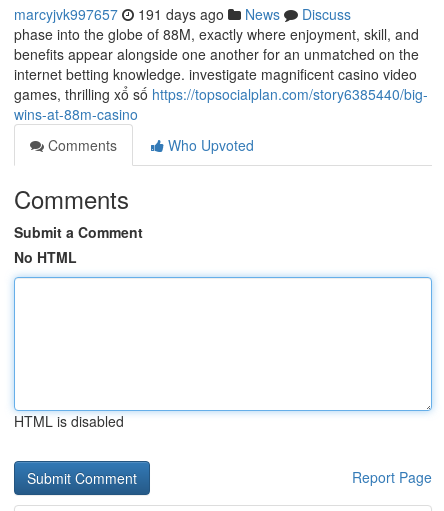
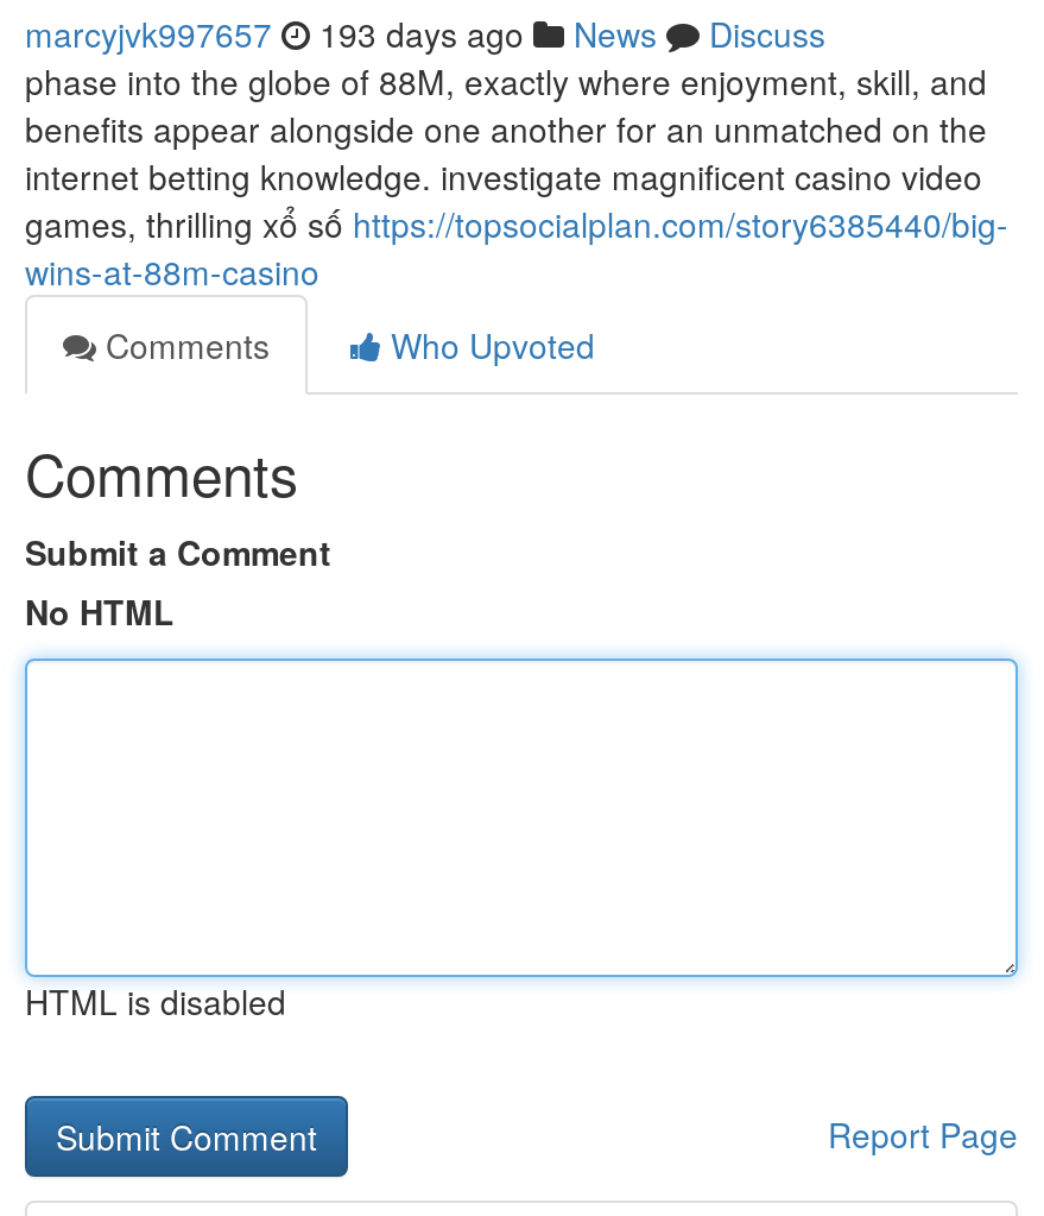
- marcyjvk997657 191 days ago News Discuss
+ marcyjvk997657 193 days ago News Discuss
